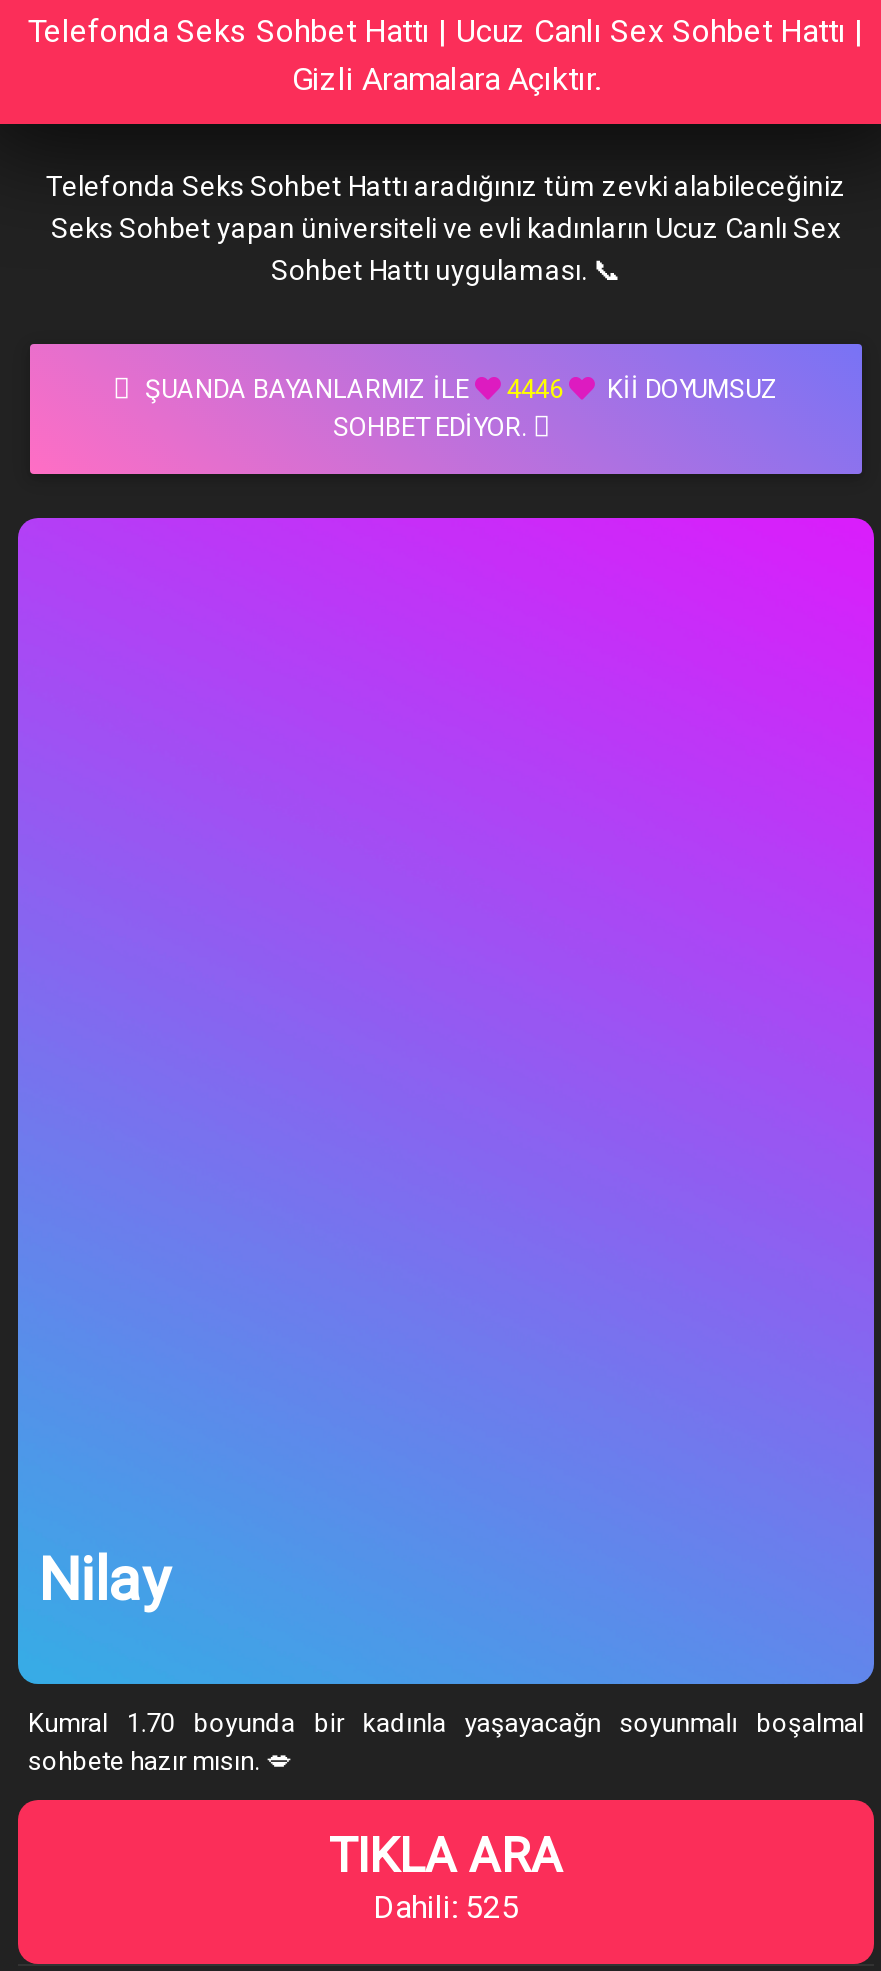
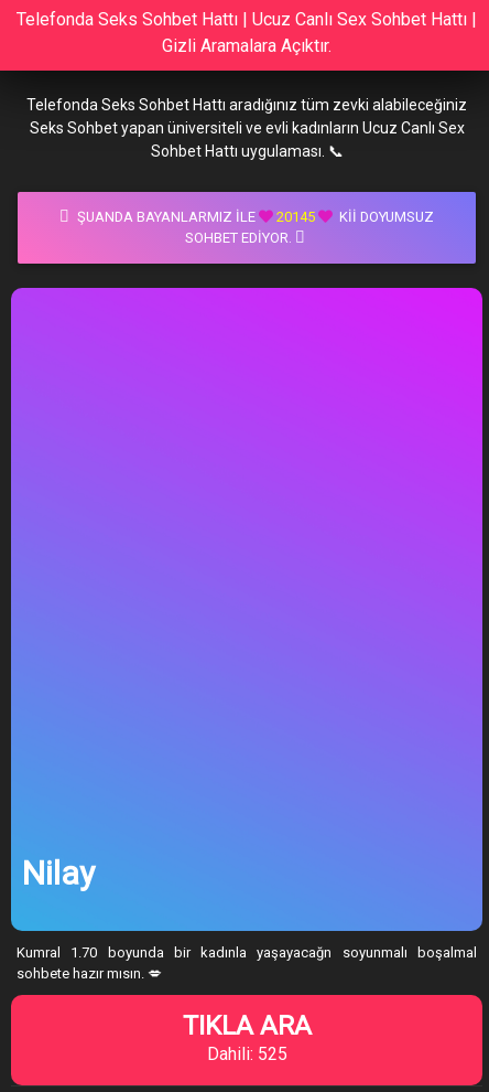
- ŞUANDA BAYANLARMIZ İLE 4446 KII DOYUMSUZ
+ ŞUANDA BAYANLARMIZ İLE 20145 KII DOYUMSUZ
